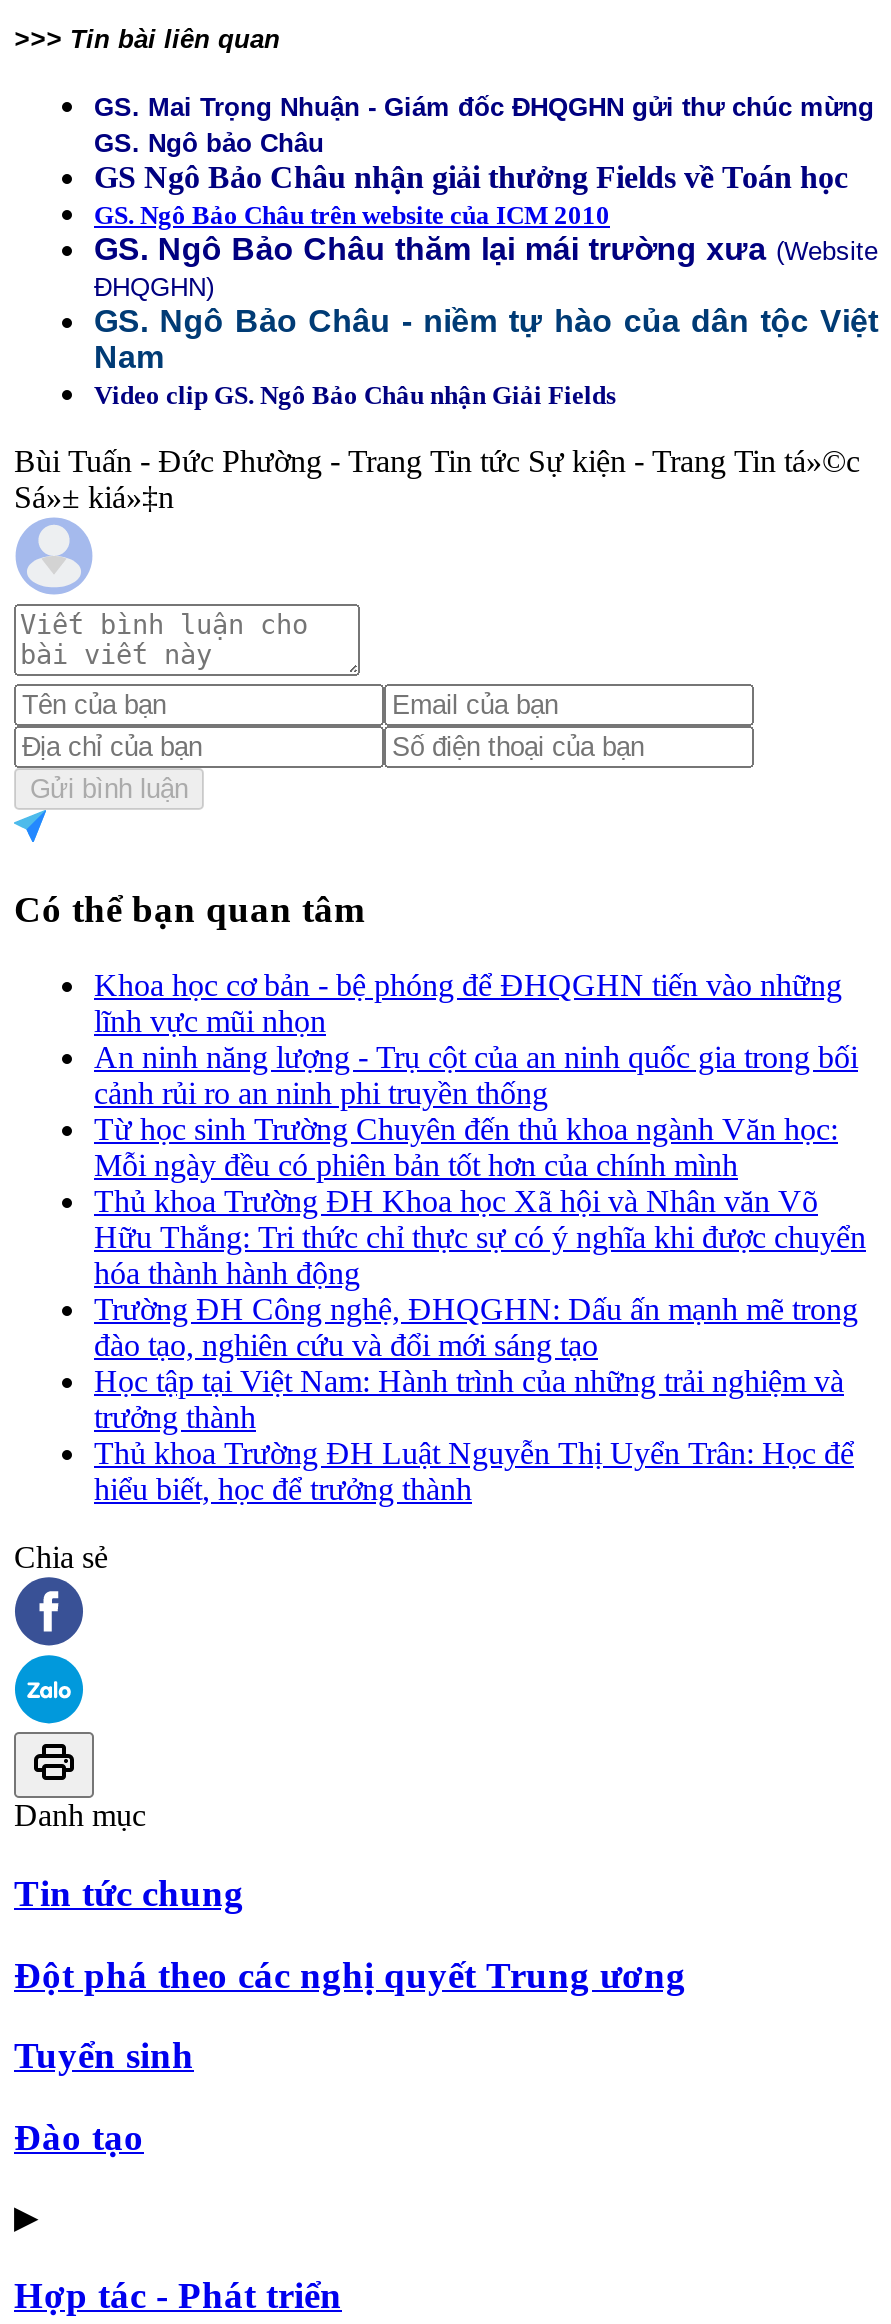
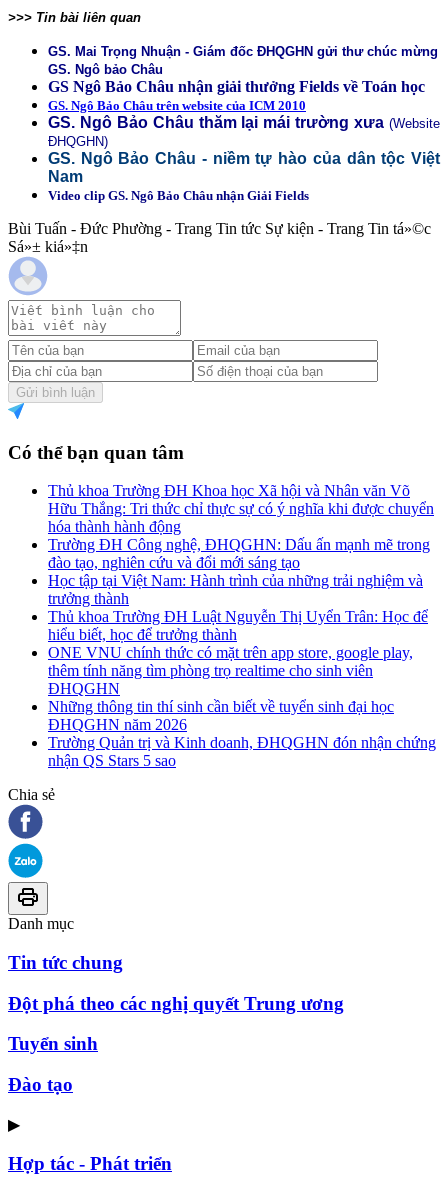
- Khoa học cơ bản - bệ phóng để ĐHQGHN tiến vào những
- lĩnh vực mũi nhọn
- An ninh năng lượng - Trụ cột của an ninh quốc gia trong bối
- cảnh rủi ro an ninh phi truyền thống
- Từ học sinh Trường Chuyên đến thủ khoa ngành Văn học:
- Mỗi ngày đều có phiên bản tốt hơn của chính mình

moved up: Thủ khoa Trường ĐH Khoa học Xã hội và Nhân văn Võ | Hữu Thắng: Tri thức chỉ thực sự có ý nghĩa khi được chuyển | hóa thành hành động | ... | Thủ khoa Trường ĐH Luật Nguyễn Thị Uyển Trân: Học để | hiểu biết, học để trưởng thành

+ ONE VNU chính thức có mặt trên app store, google play,
+ thêm tính năng tìm phòng trọ realtime cho sinh viên
+ ĐHQGHN
+ Những thông tin thí sinh cần biết về tuyển sinh đại học
+ ĐHQGHN năm 2026
+ Trường Quản trị và Kinh doanh, ĐHQGHN đón nhận chứng
+ nhận QS Stars 5 sao
